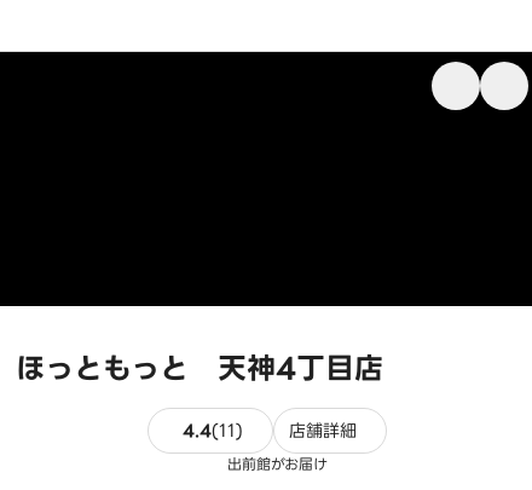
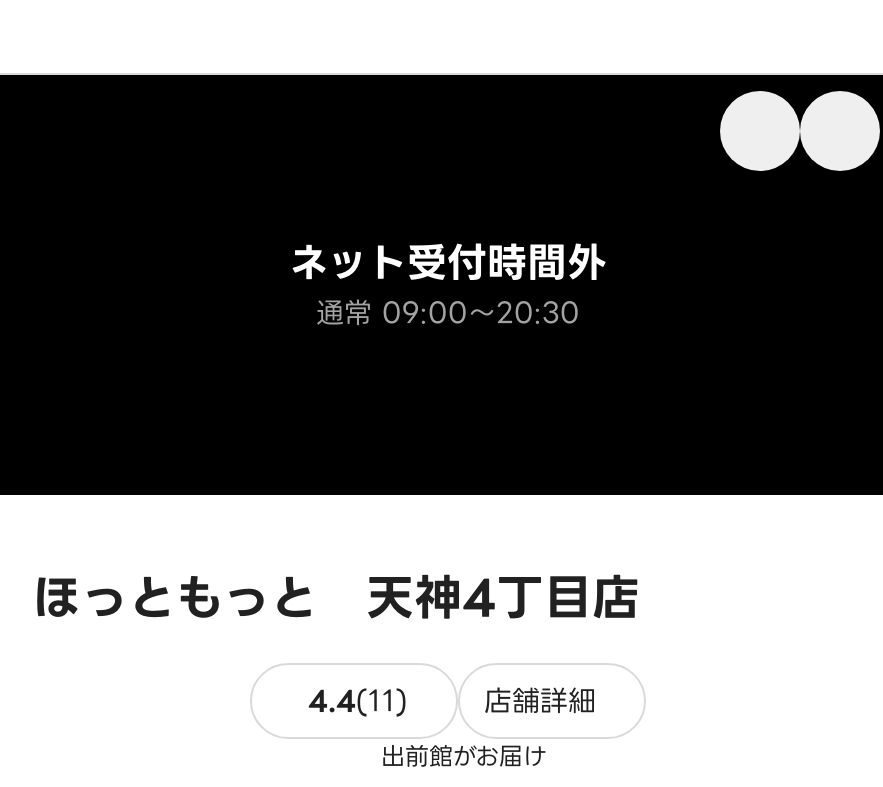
+ ネット受付時間外
+ 通常 09:00～20:30
